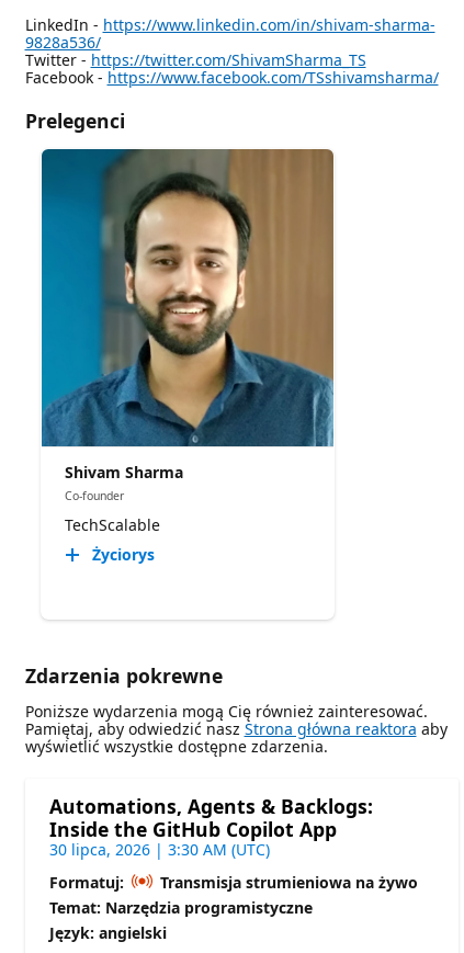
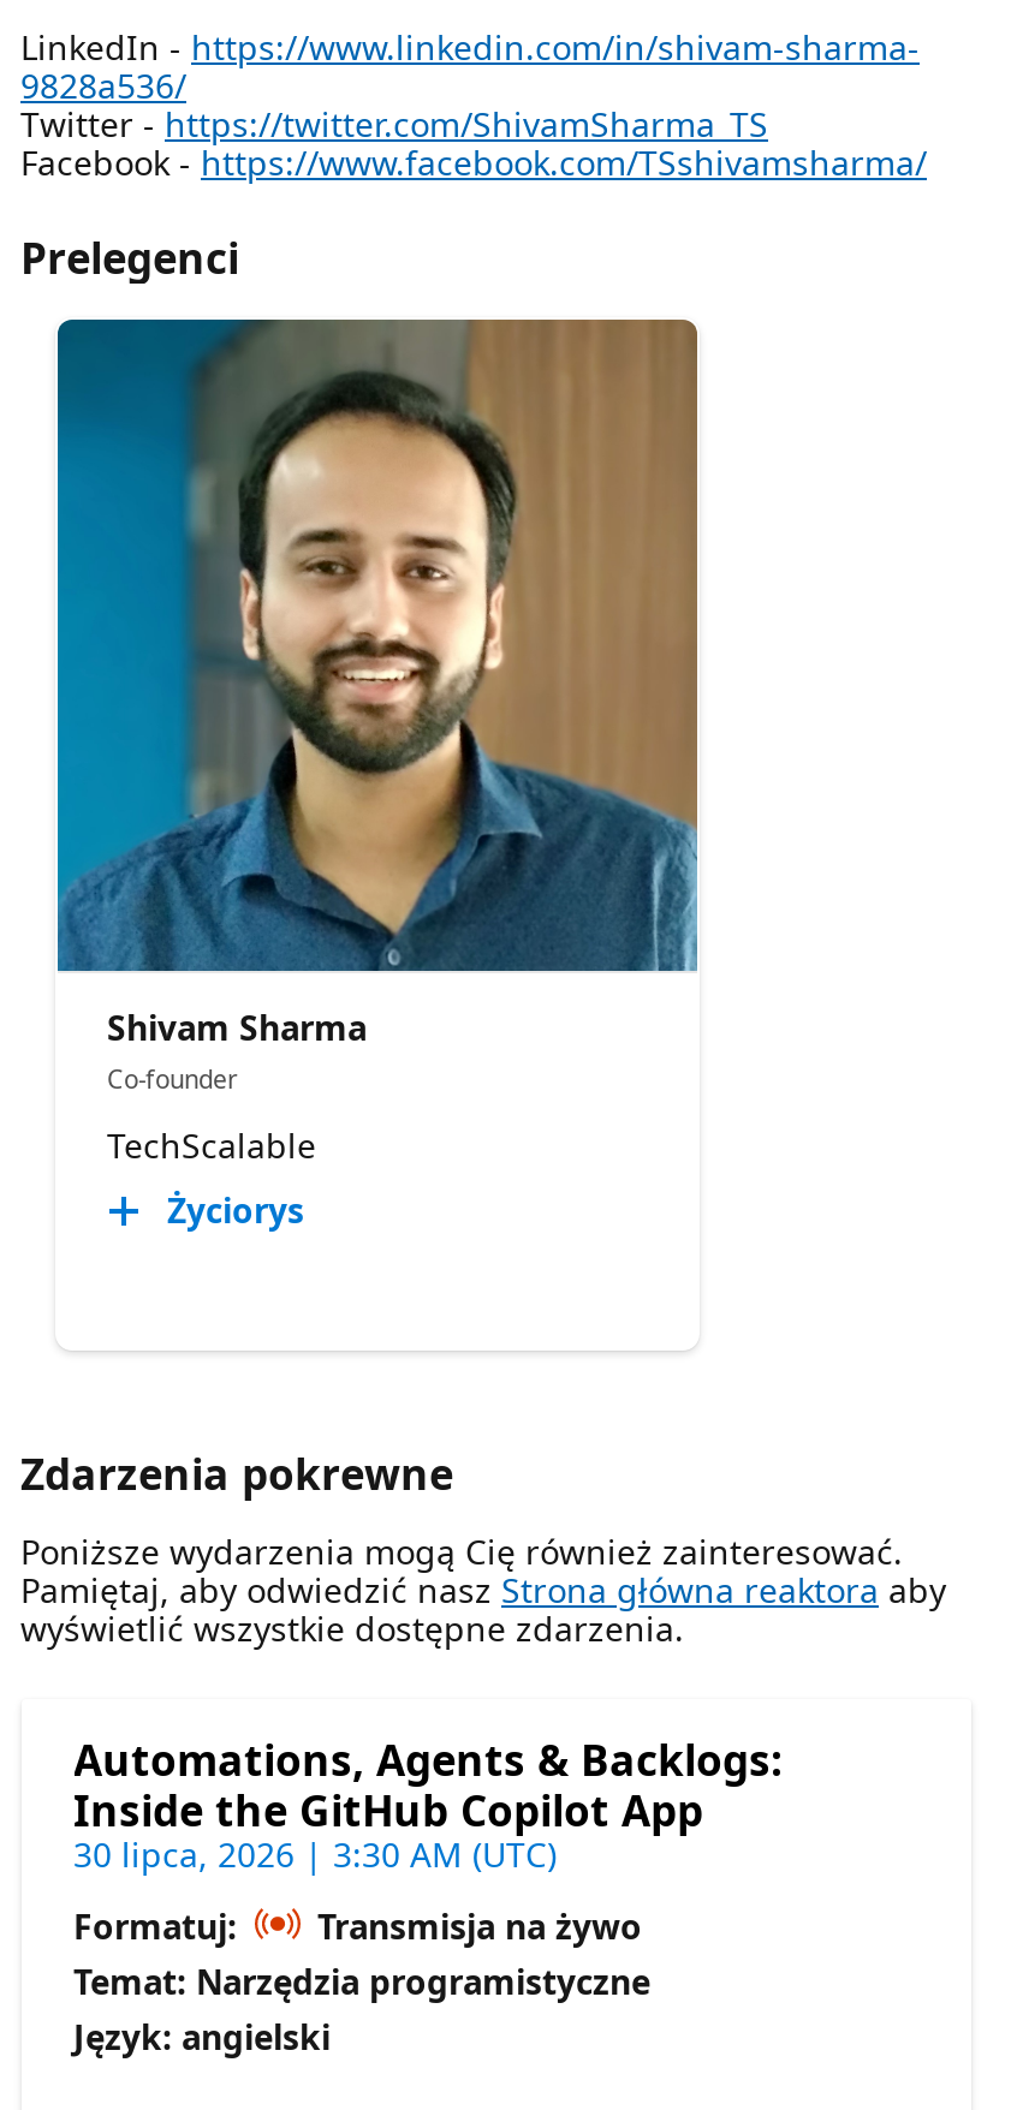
- Transmisja strumieniowa na żywo
+ Transmisja na żywo
